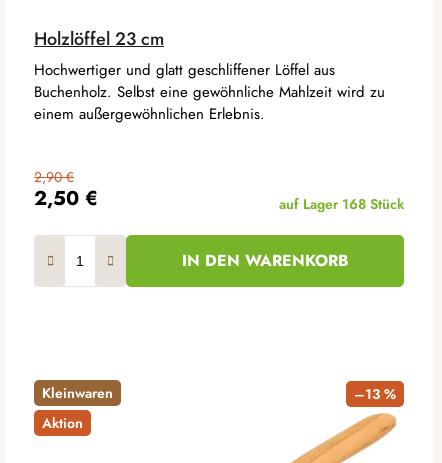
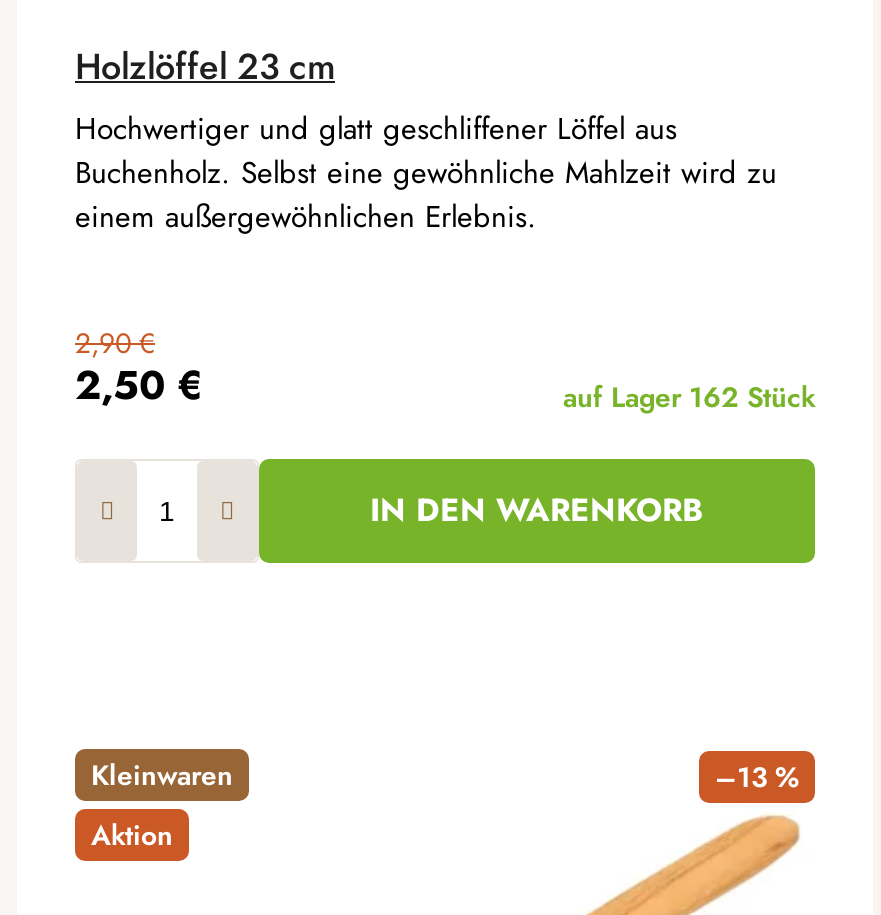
- auf Lager 168 Stück
+ auf Lager 162 Stück
